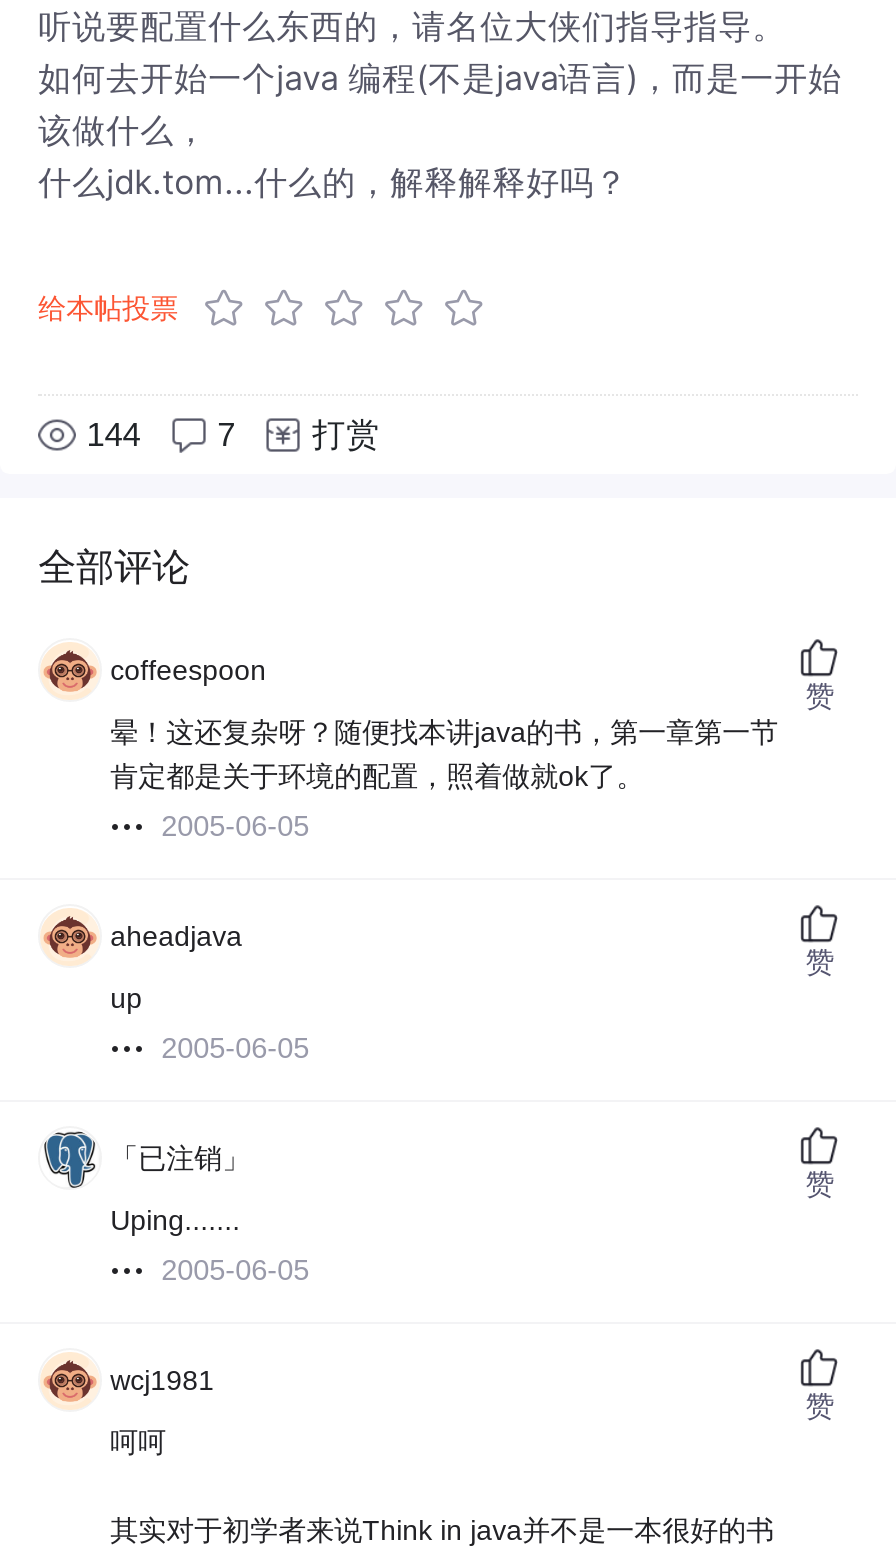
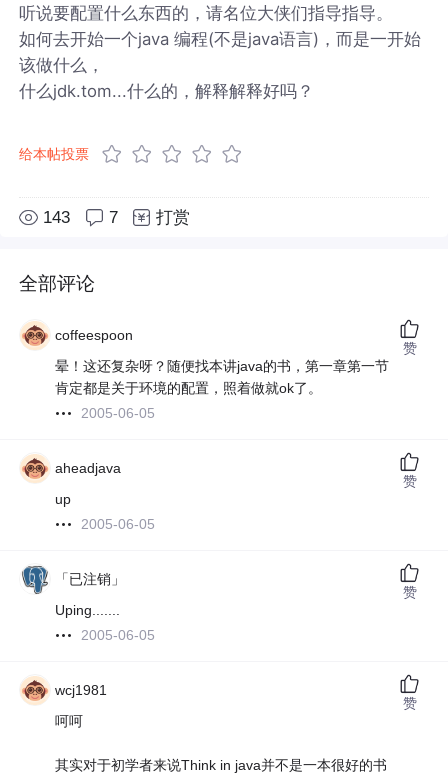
- 144
+ 143
